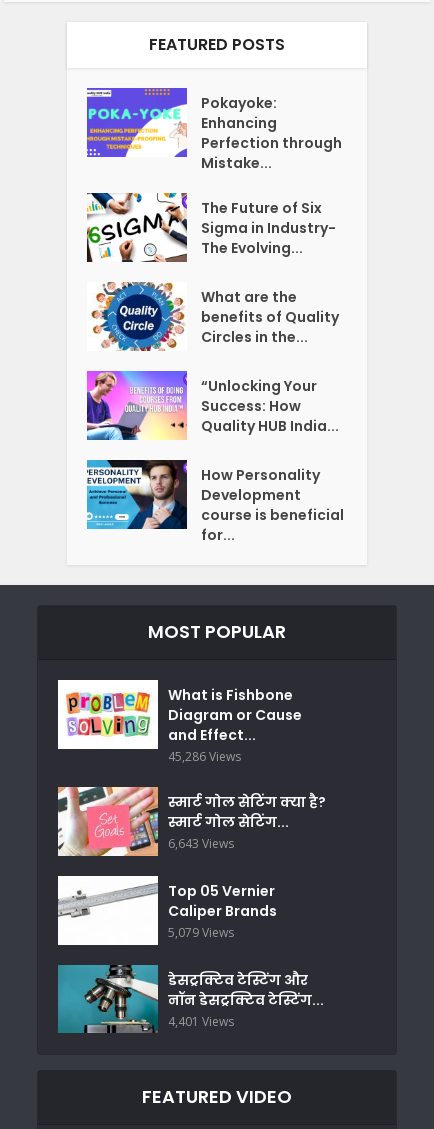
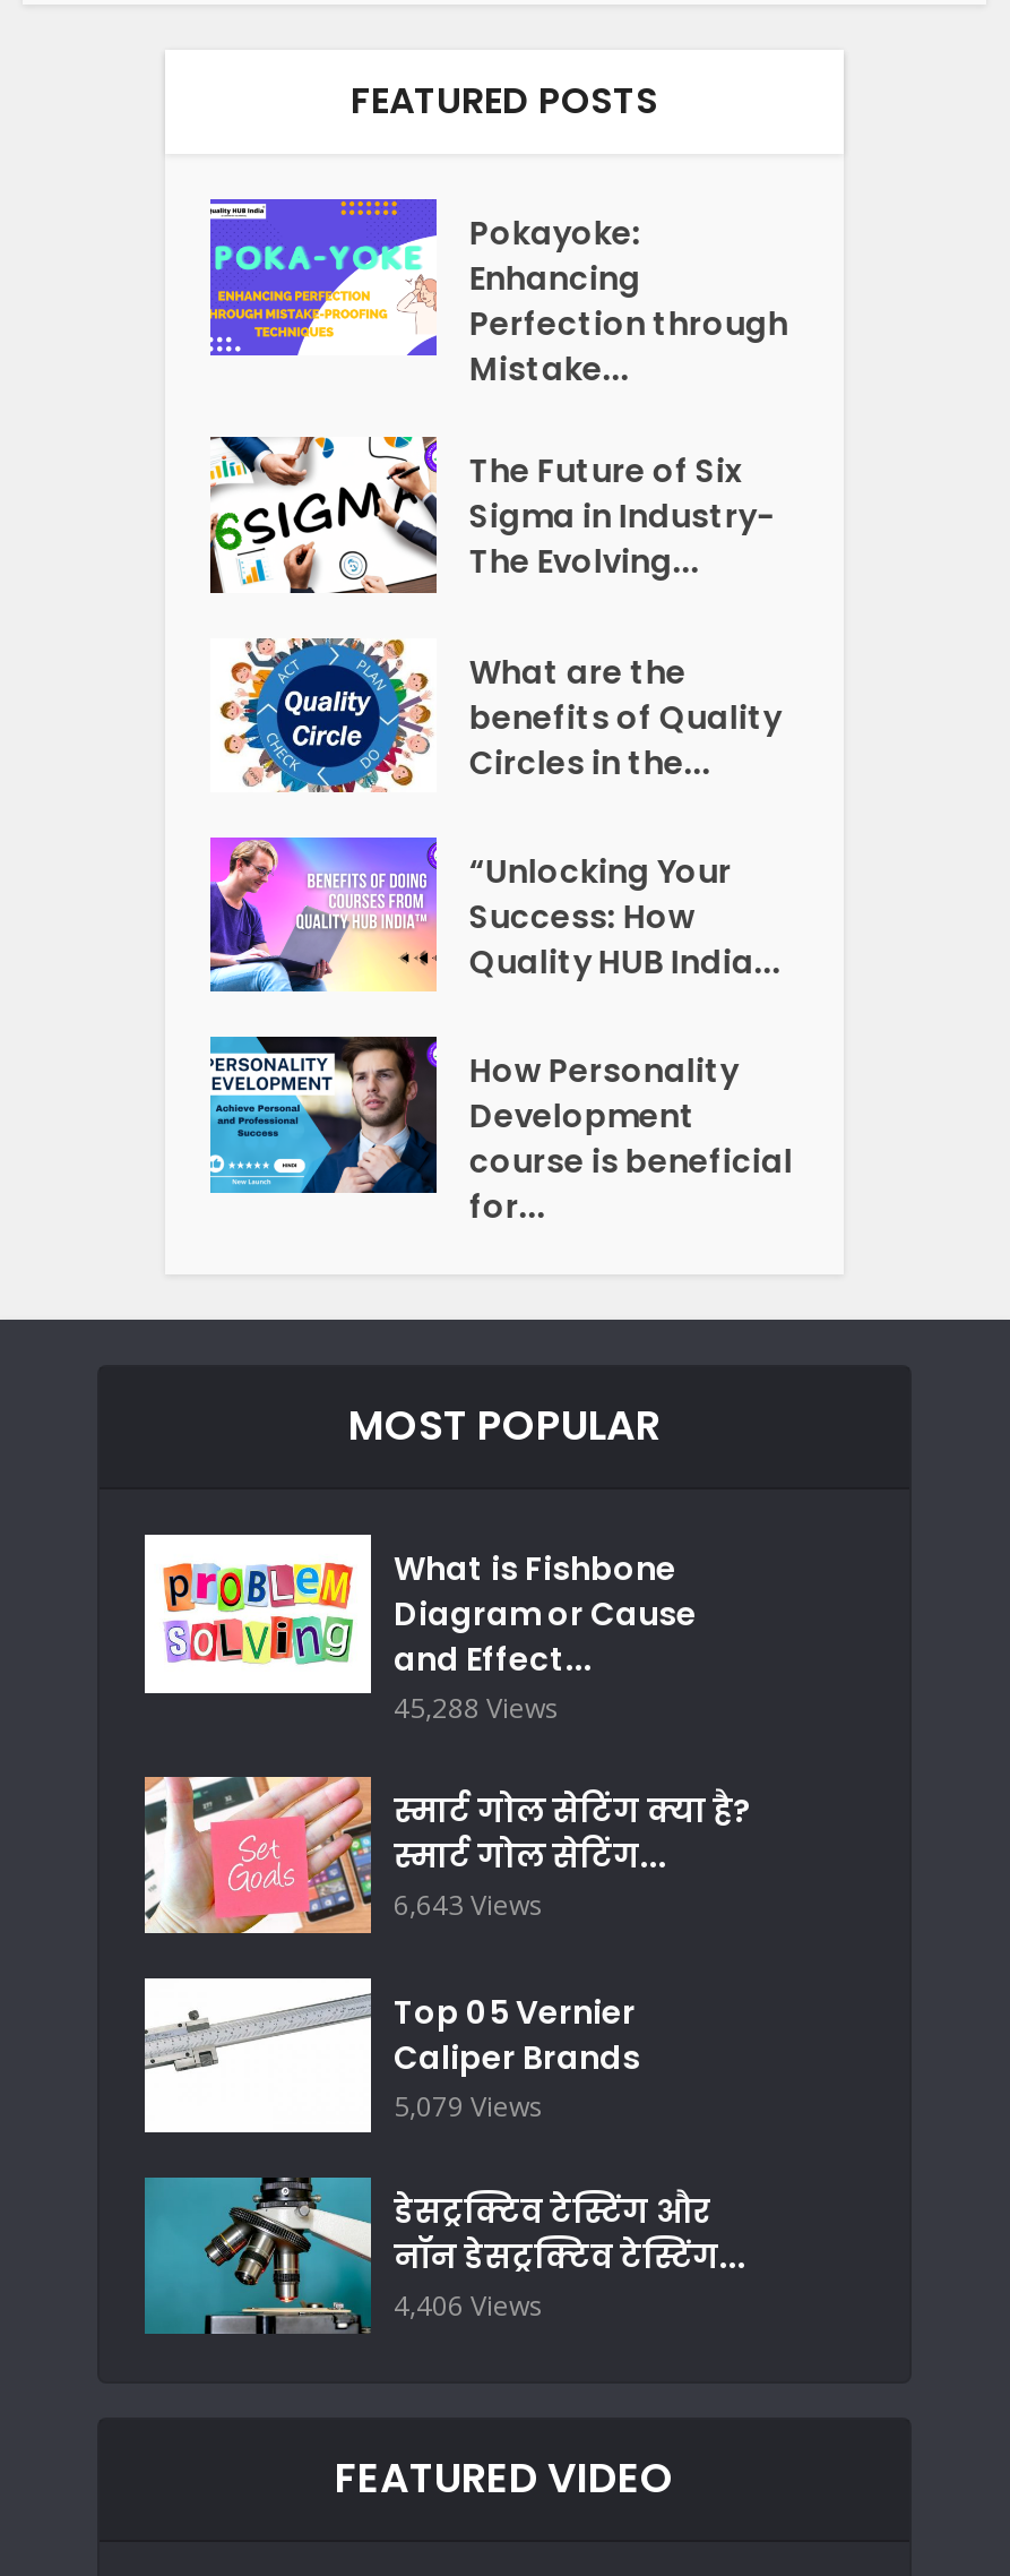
- 45,286 Views
+ 45,288 Views

- 4,401 Views
+ 4,406 Views
